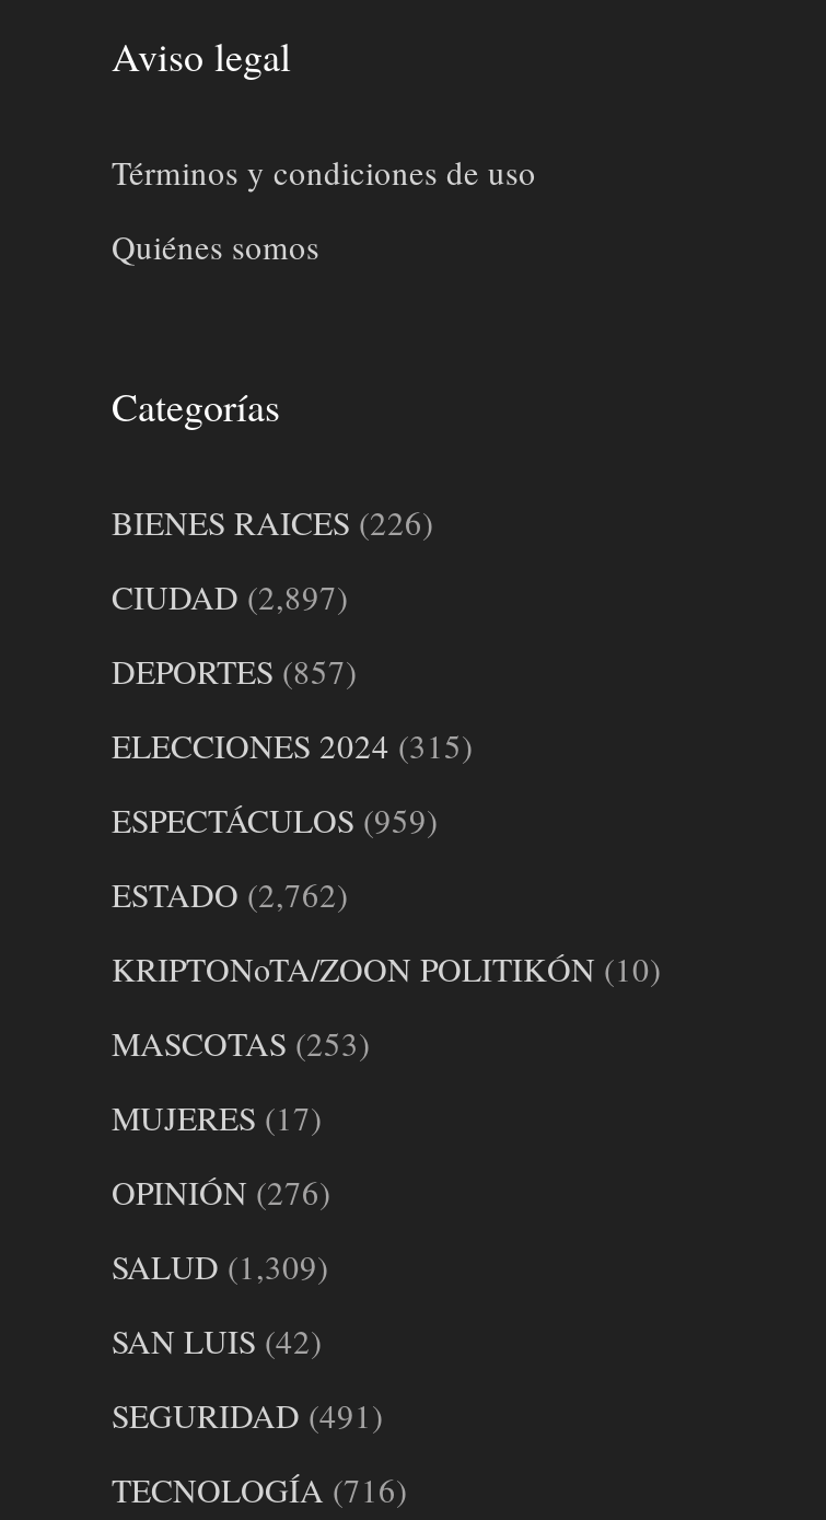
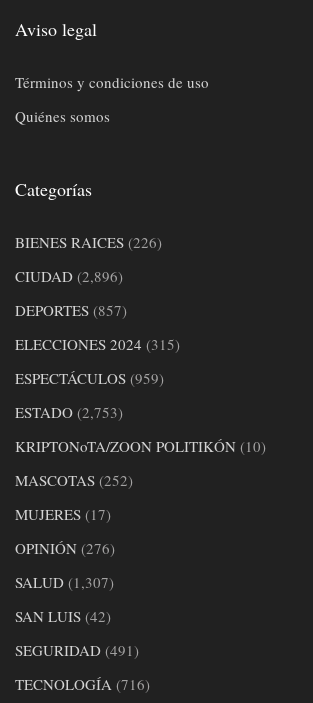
- CIUDAD (2,897)
+ CIUDAD (2,896)

- ESTADO (2,762)
+ ESTADO (2,753)

- MASCOTAS (253)
+ MASCOTAS (252)

- SALUD (1,309)
+ SALUD (1,307)
